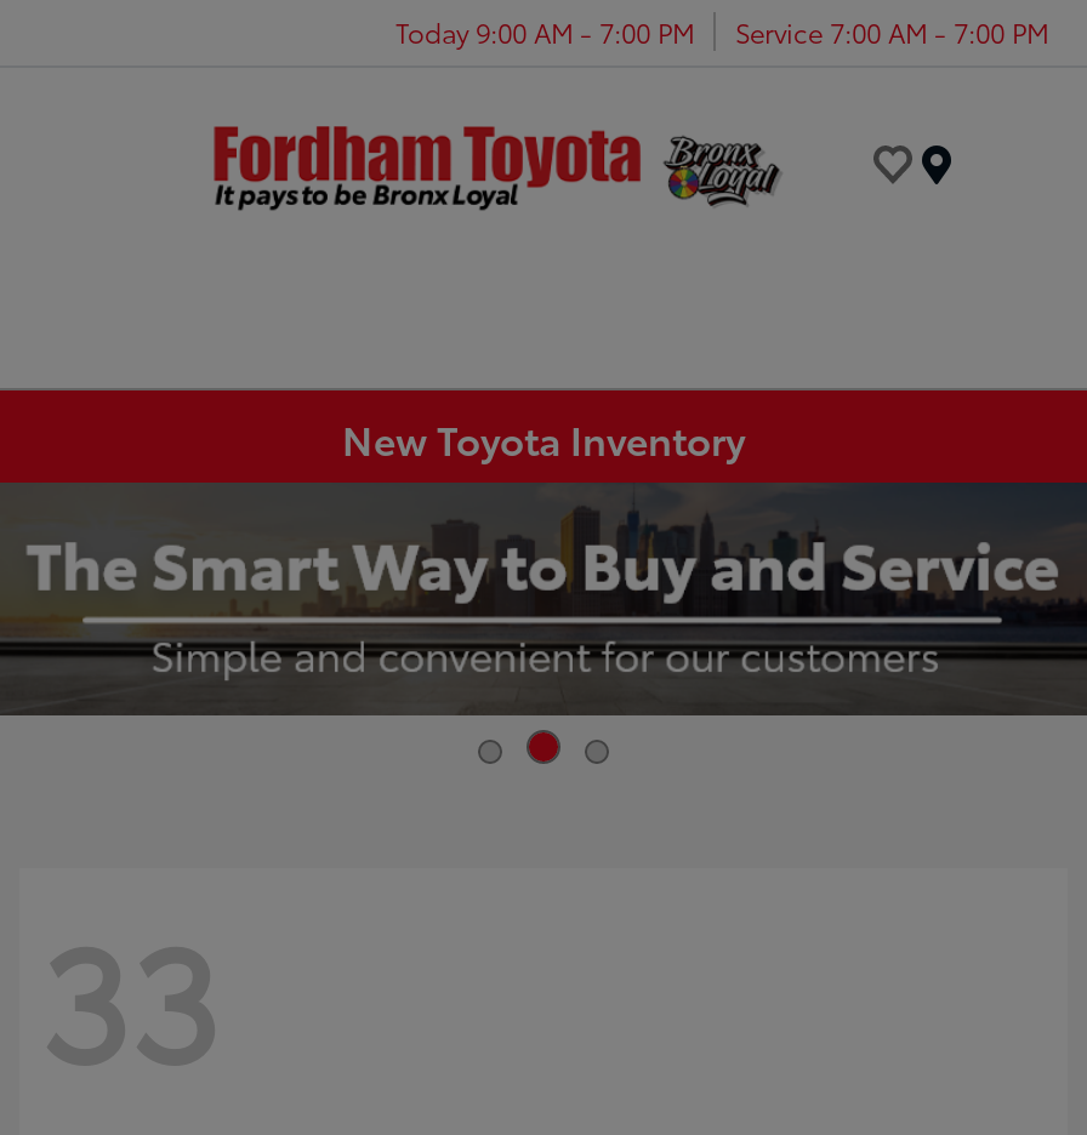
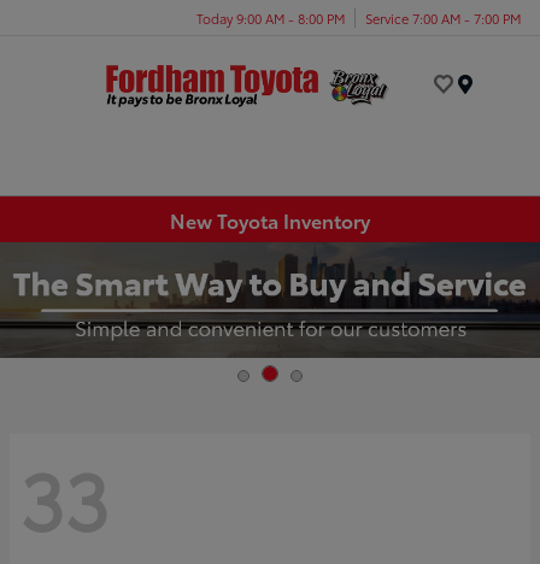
- Today 9:00 AM - 7:00 PM Service 7:00 AM - 7:00 PM
+ Today 9:00 AM - 8:00 PM Service 7:00 AM - 7:00 PM
